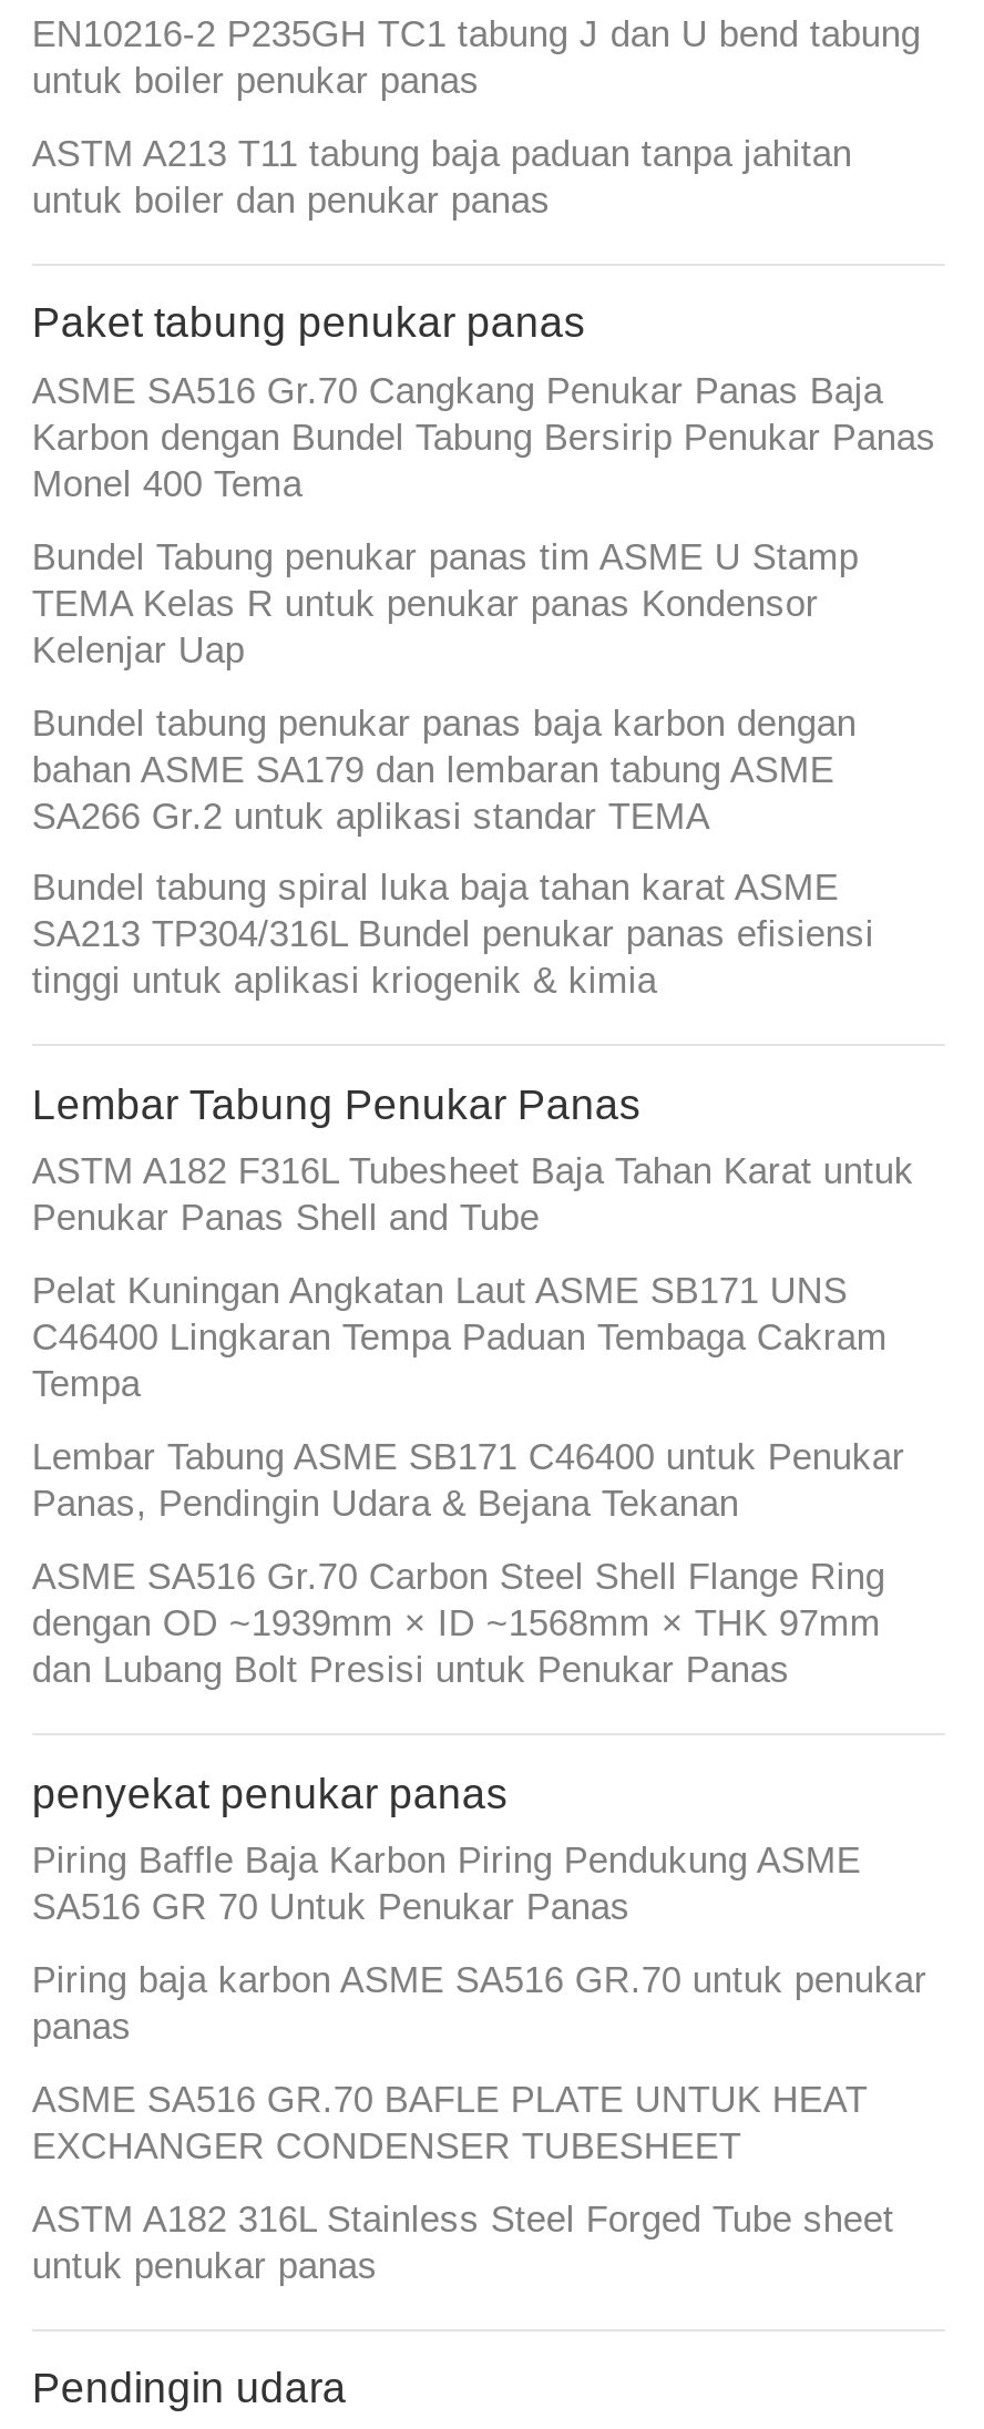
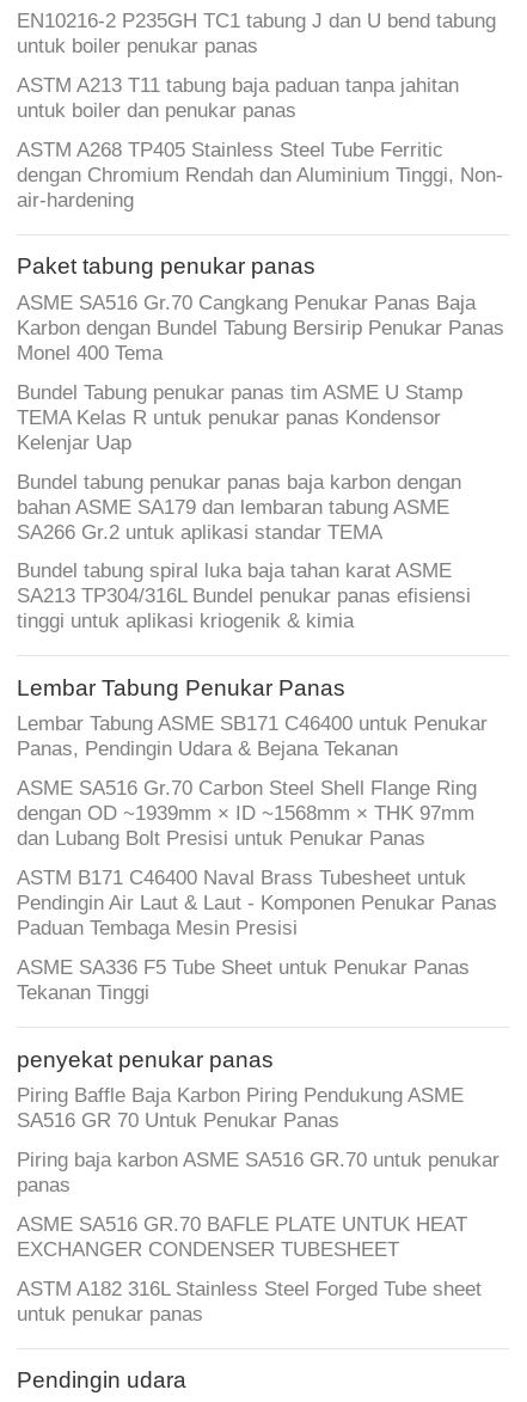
+ ASTM A268 TP405 Stainless Steel Tube Ferritic
+ dengan Chromium Rendah dan Aluminium Tinggi, Non-
+ air-hardening

- ASTM A182 F316L Tubesheet Baja Tahan Karat untuk
- Penukar Panas Shell and Tube
- Pelat Kuningan Angkatan Laut ASME SB171 UNS
- C46400 Lingkaran Tempa Paduan Tembaga Cakram
- Tempa

moved up: Lembar Tabung ASME SB171 C46400 untuk Penukar | Panas, Pendingin Udara & Bejana Tekanan | ASME SA516 Gr.70 Carbon Steel Shell Flange Ring | dengan OD ~1939mm × ID ~1568mm × THK 97mm | dan Lubang Bolt Presisi untuk Penukar Panas

+ ASTM B171 C46400 Naval Brass Tubesheet untuk
+ Pendingin Air Laut & Laut - Komponen Penukar Panas
+ Paduan Tembaga Mesin Presisi
+ ASME SA336 F5 Tube Sheet untuk Penukar Panas
+ Tekanan Tinggi
